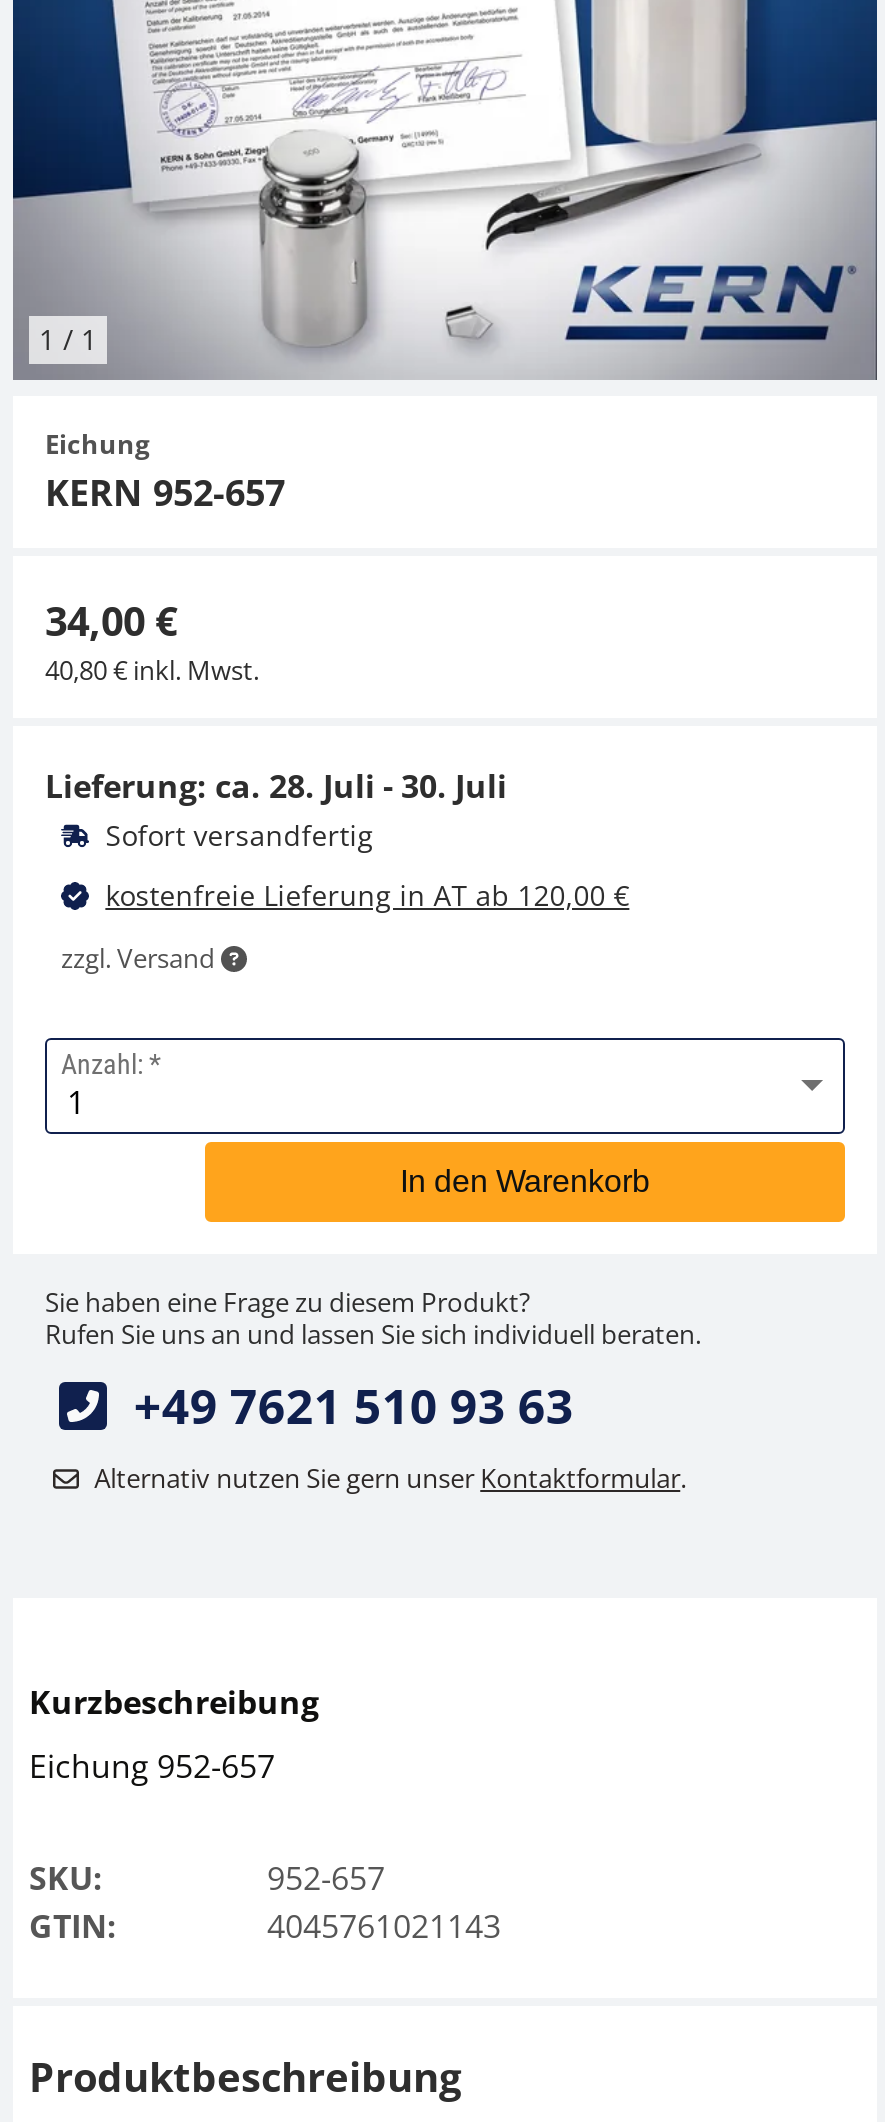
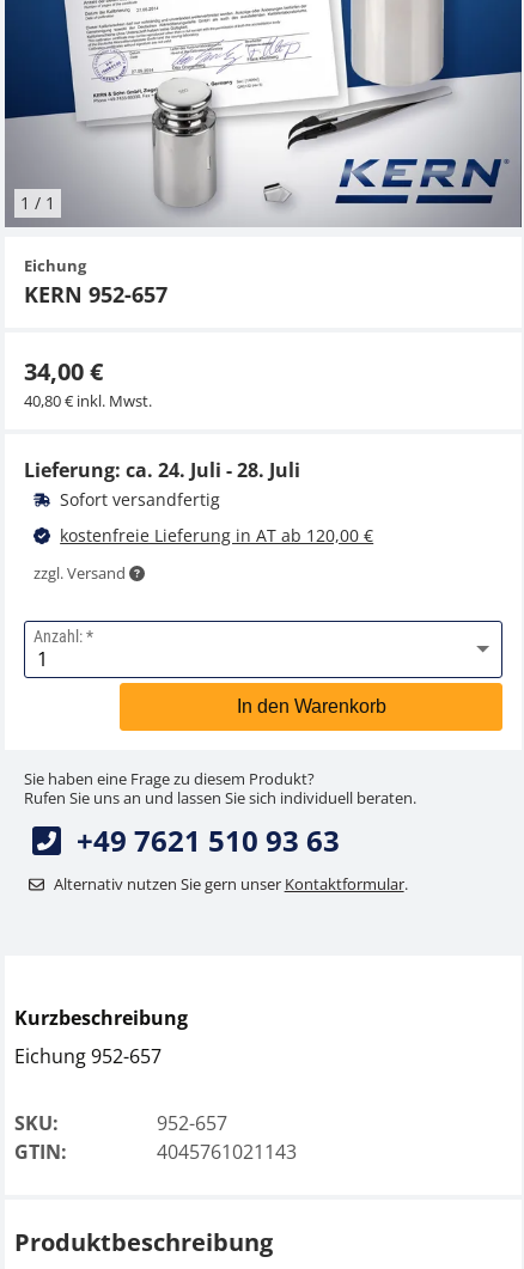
- Lieferung: ca. 28. Juli - 30. Juli
+ Lieferung: ca. 24. Juli - 28. Juli
